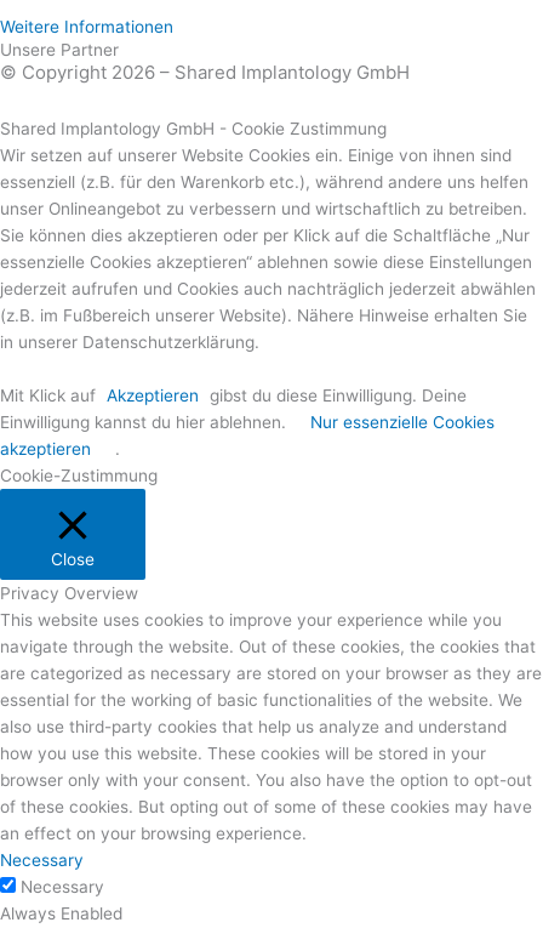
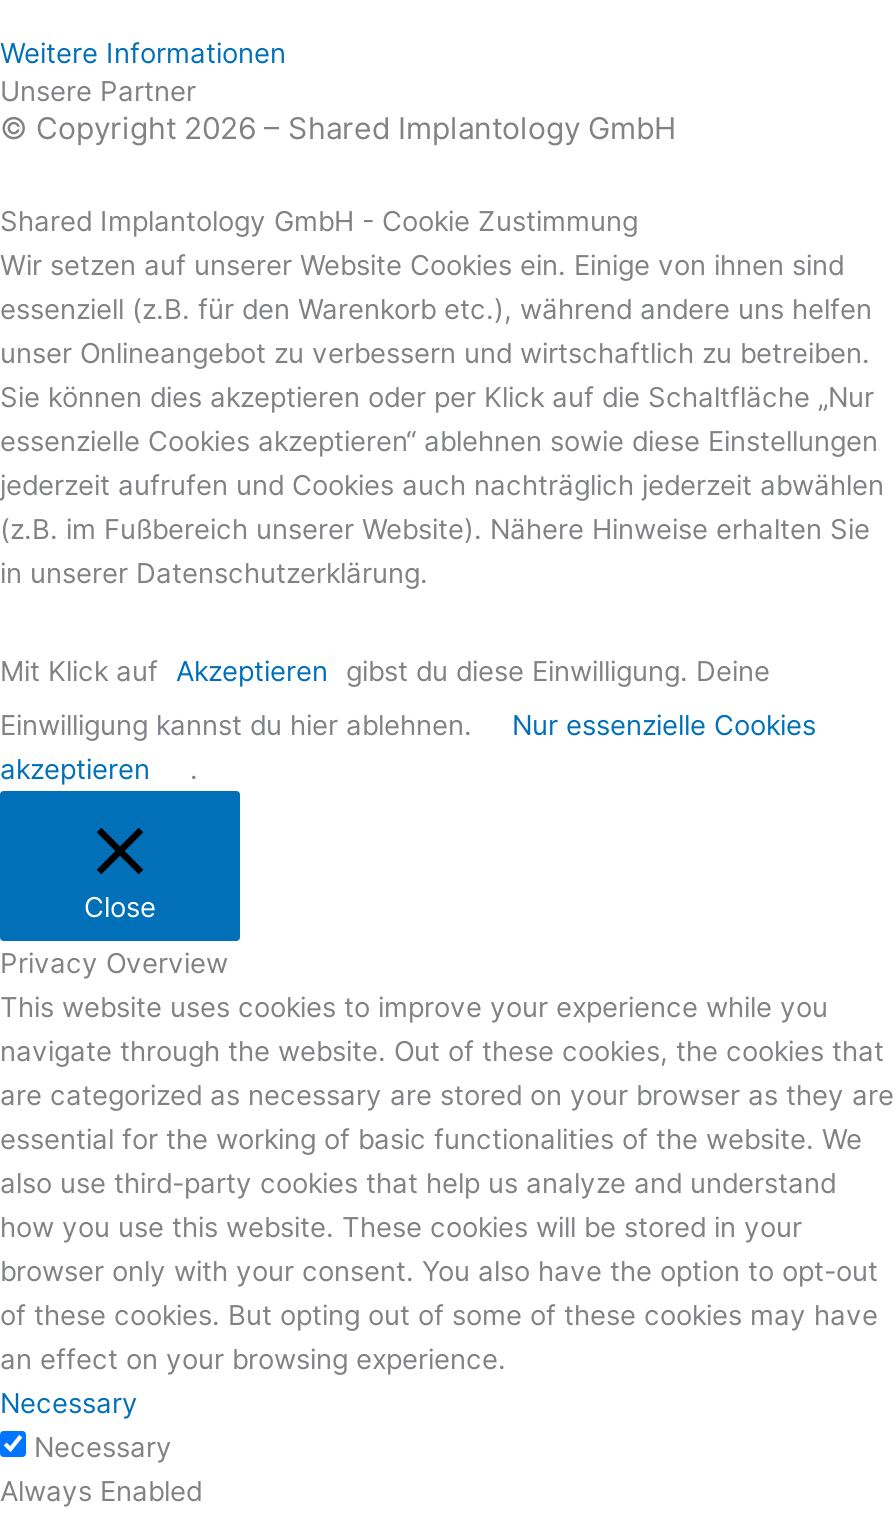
- Cookie-Zustimmung
